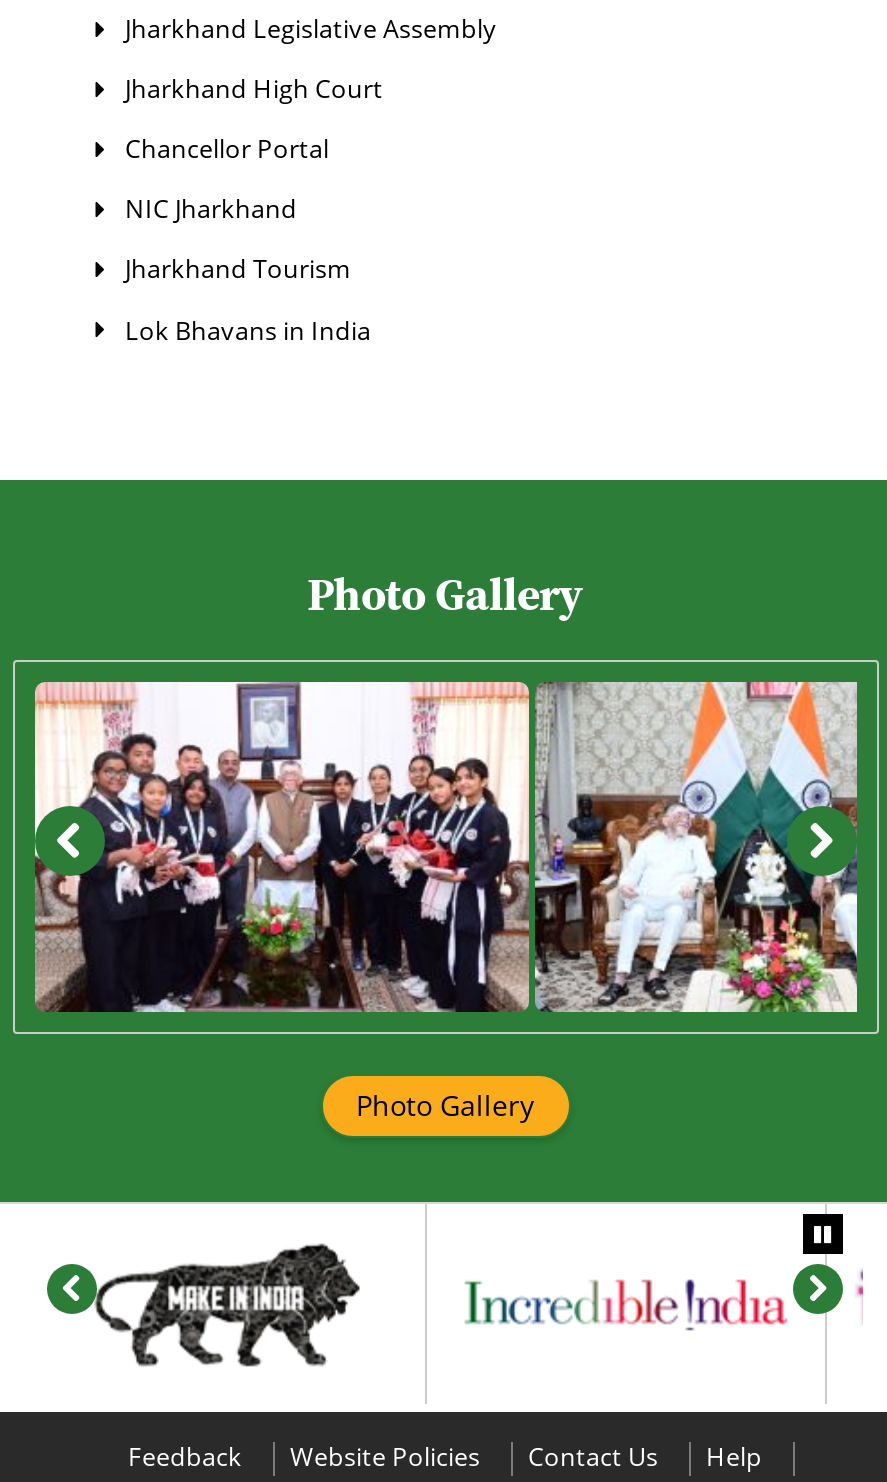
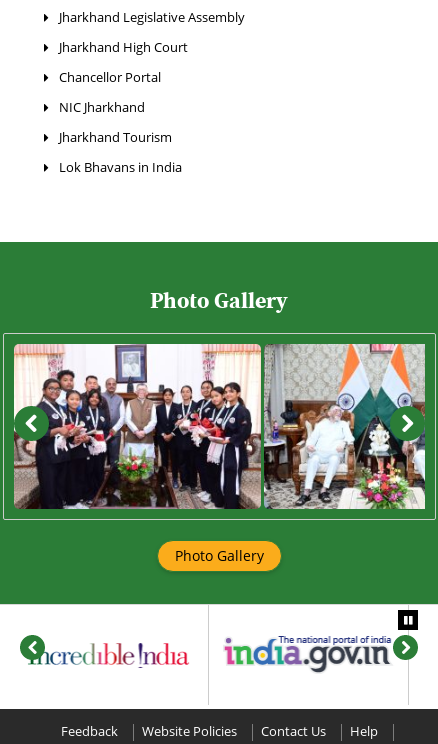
- [image]
+ [image]

- [image]
+ [image]
